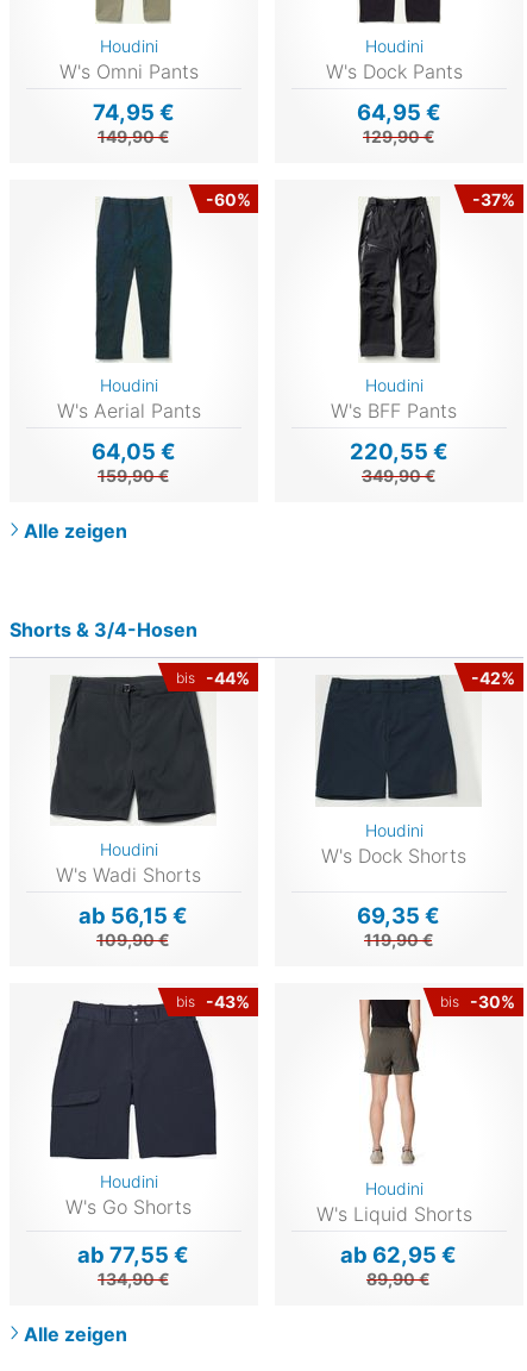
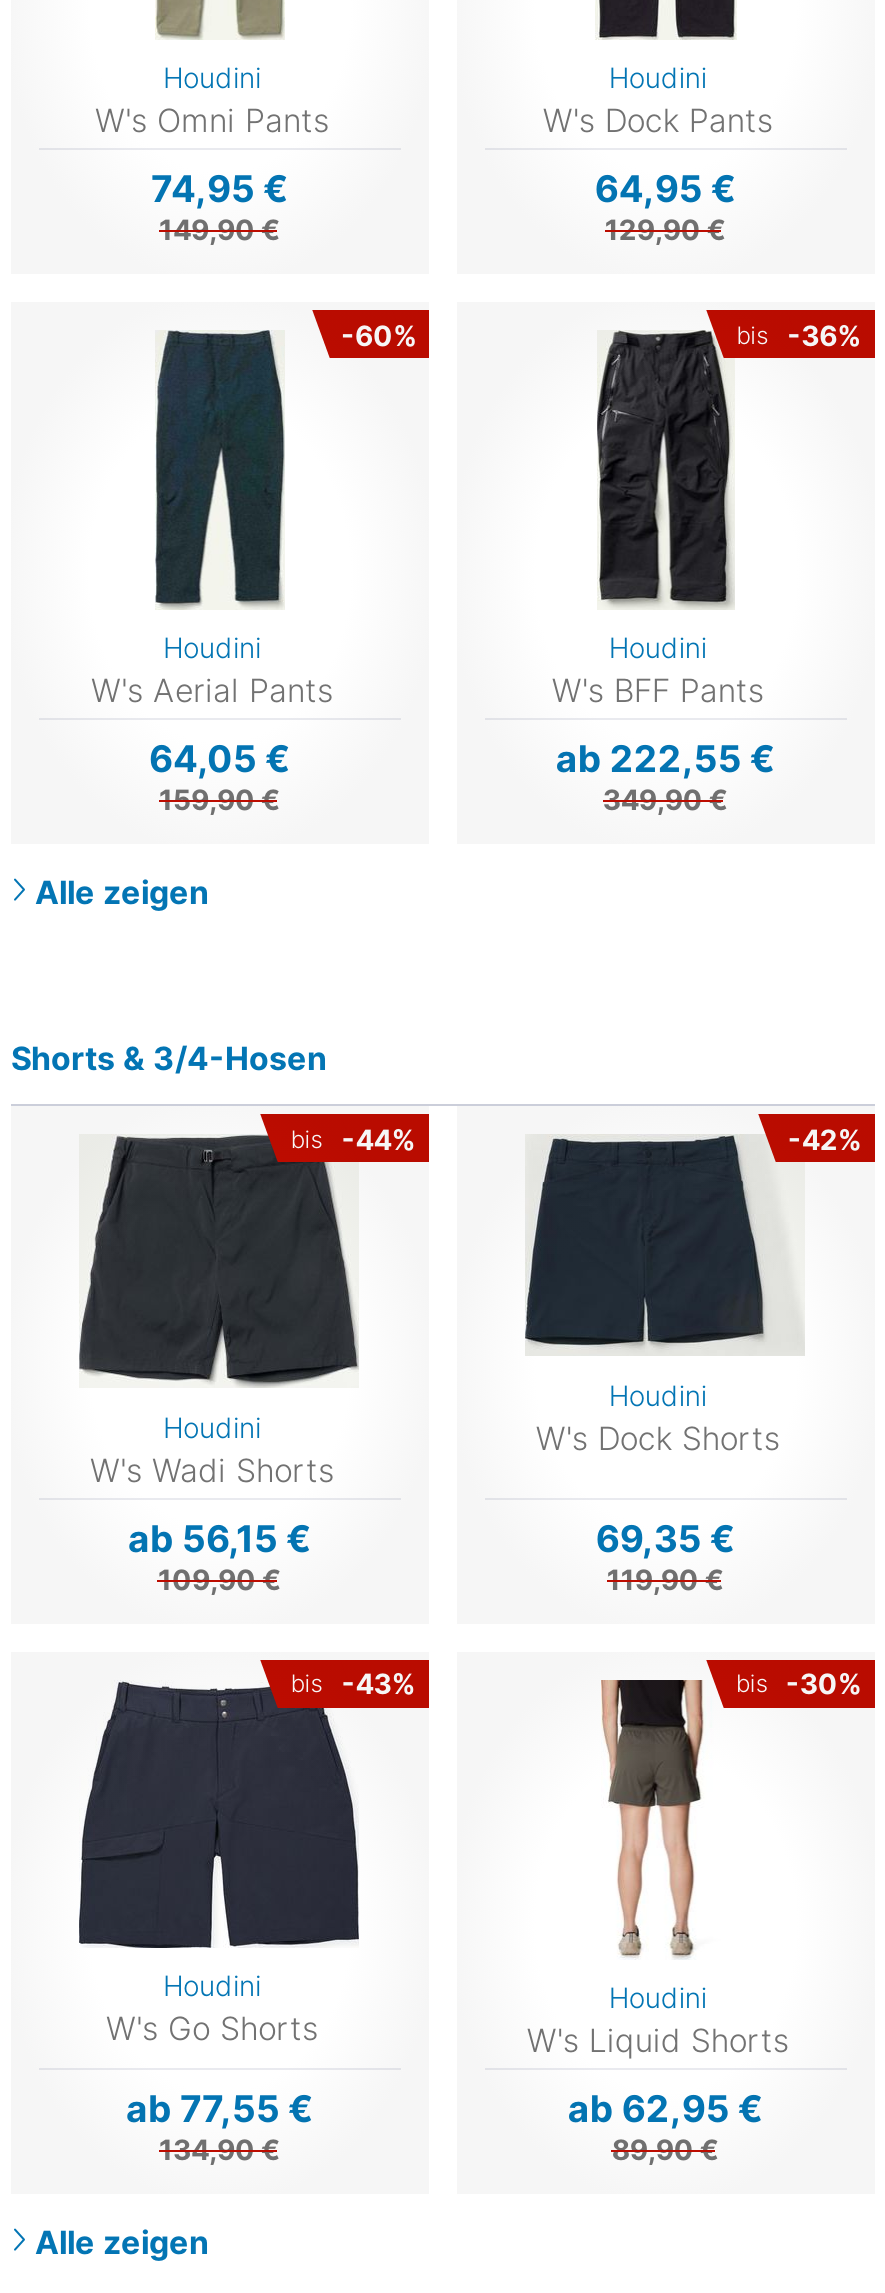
- -37%
+ bis
+ -36%

- 220,55 €
+ ab 222,55 €
